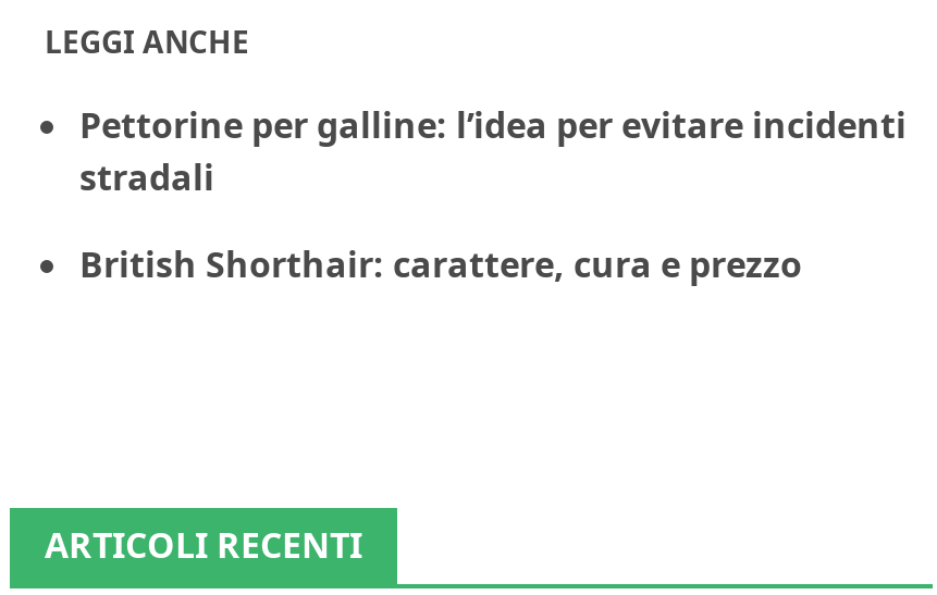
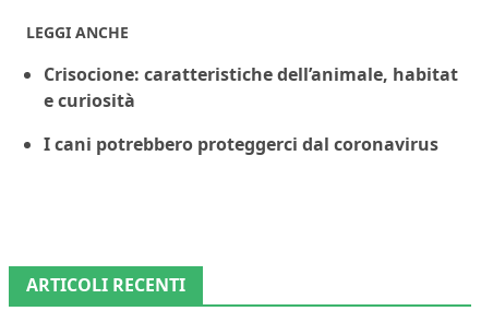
- Pettorine per galline: l’idea per evitare incidenti
- stradali
+ Crisocione: caratteristiche dell’animale, habitat
+ e curiosità

- British Shorthair: carattere, cura e prezzo
+ I cani potrebbero proteggerci dal coronavirus
